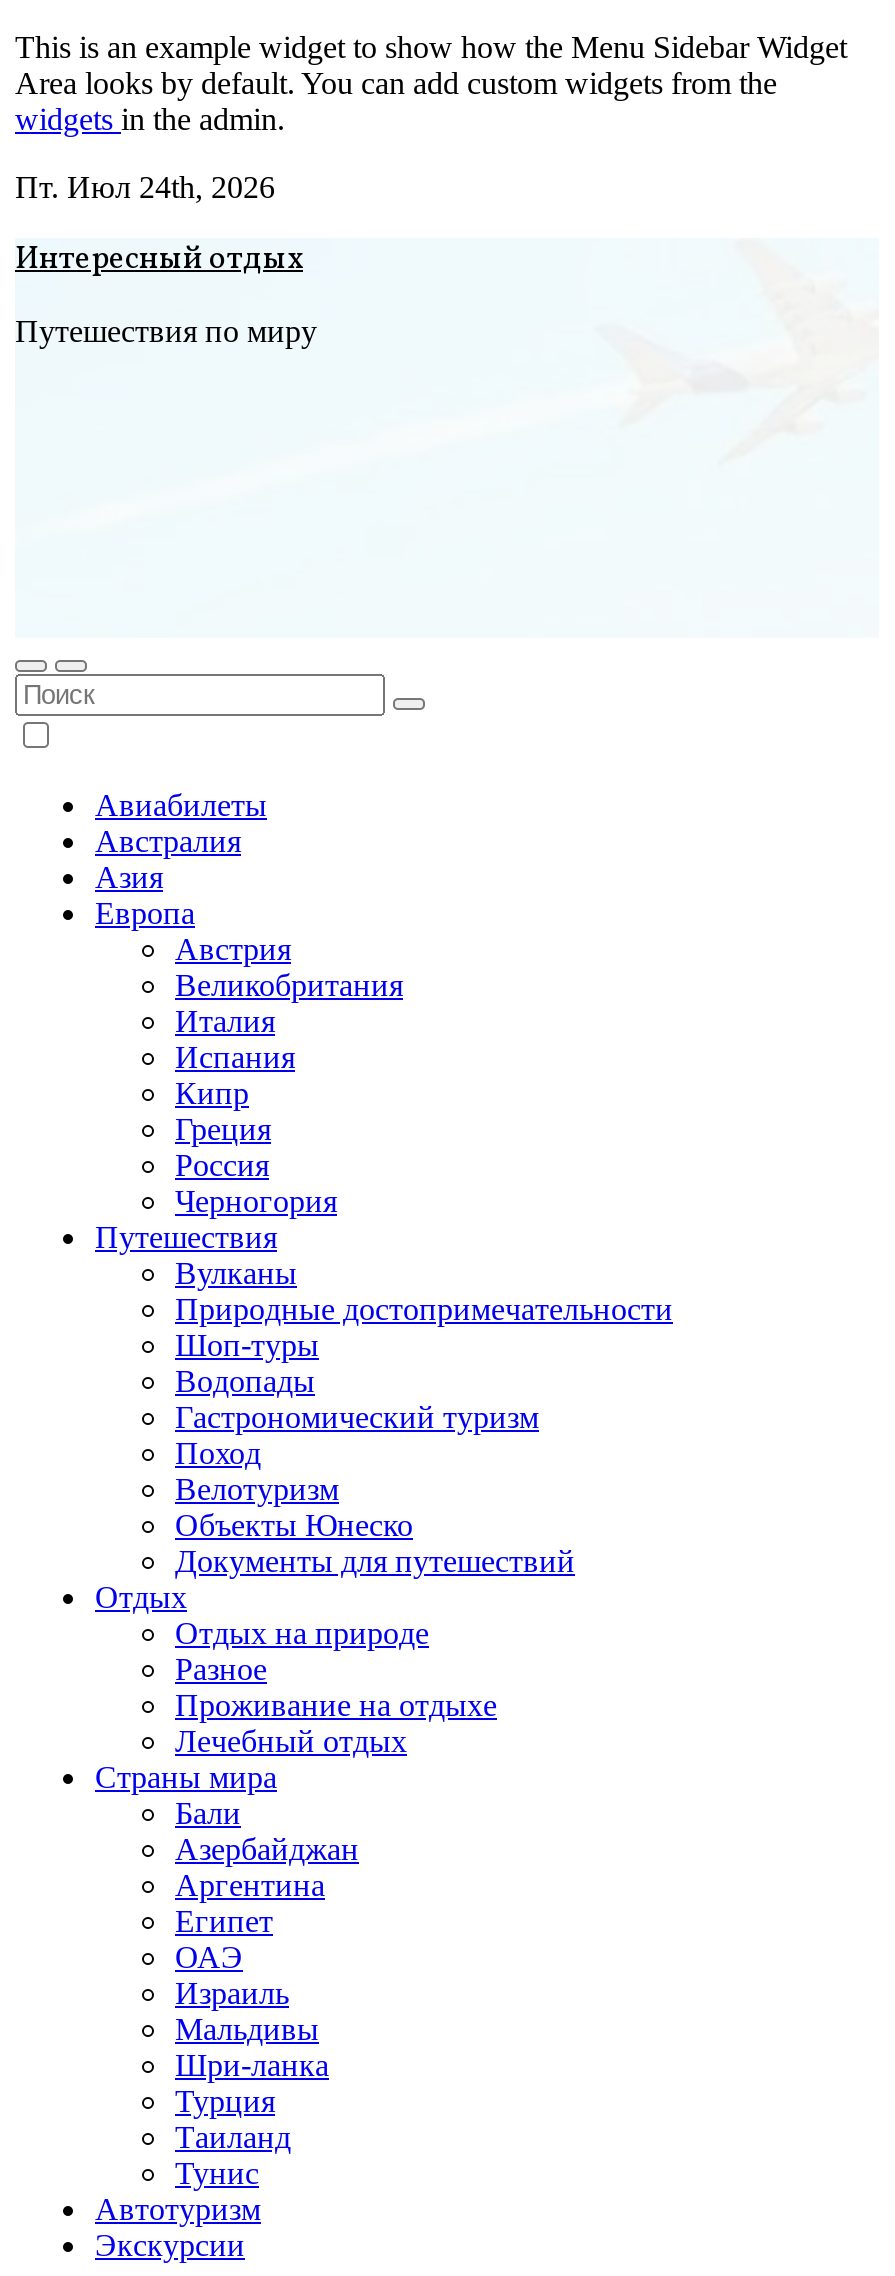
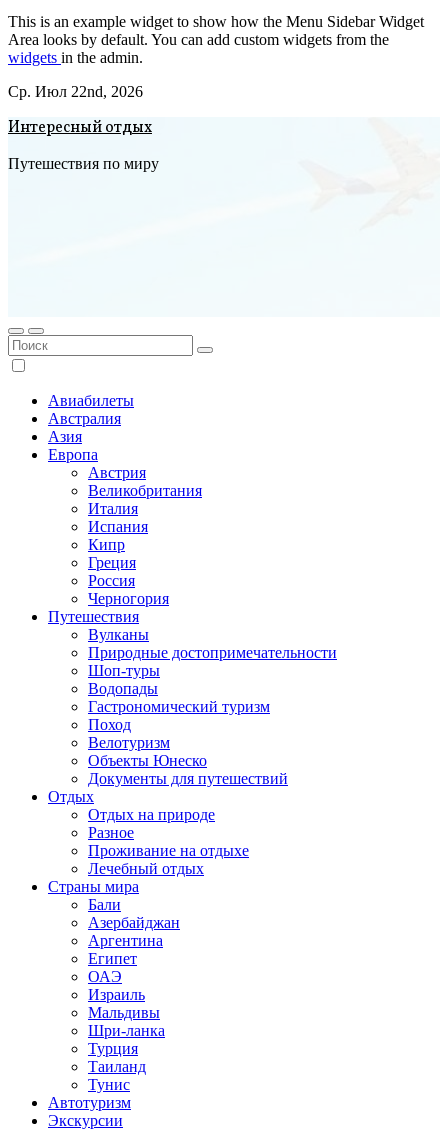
- Пт. Июл 24th, 2026
+ Ср. Июл 22nd, 2026
